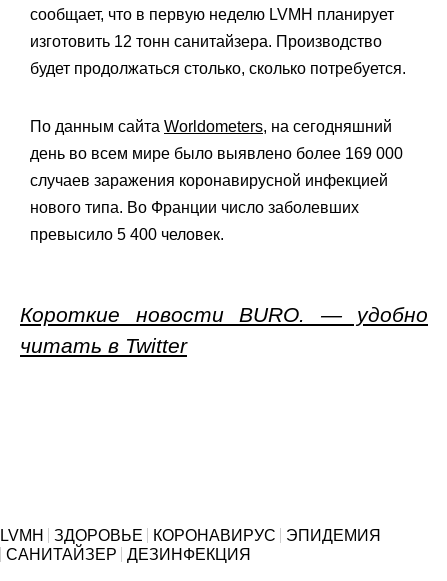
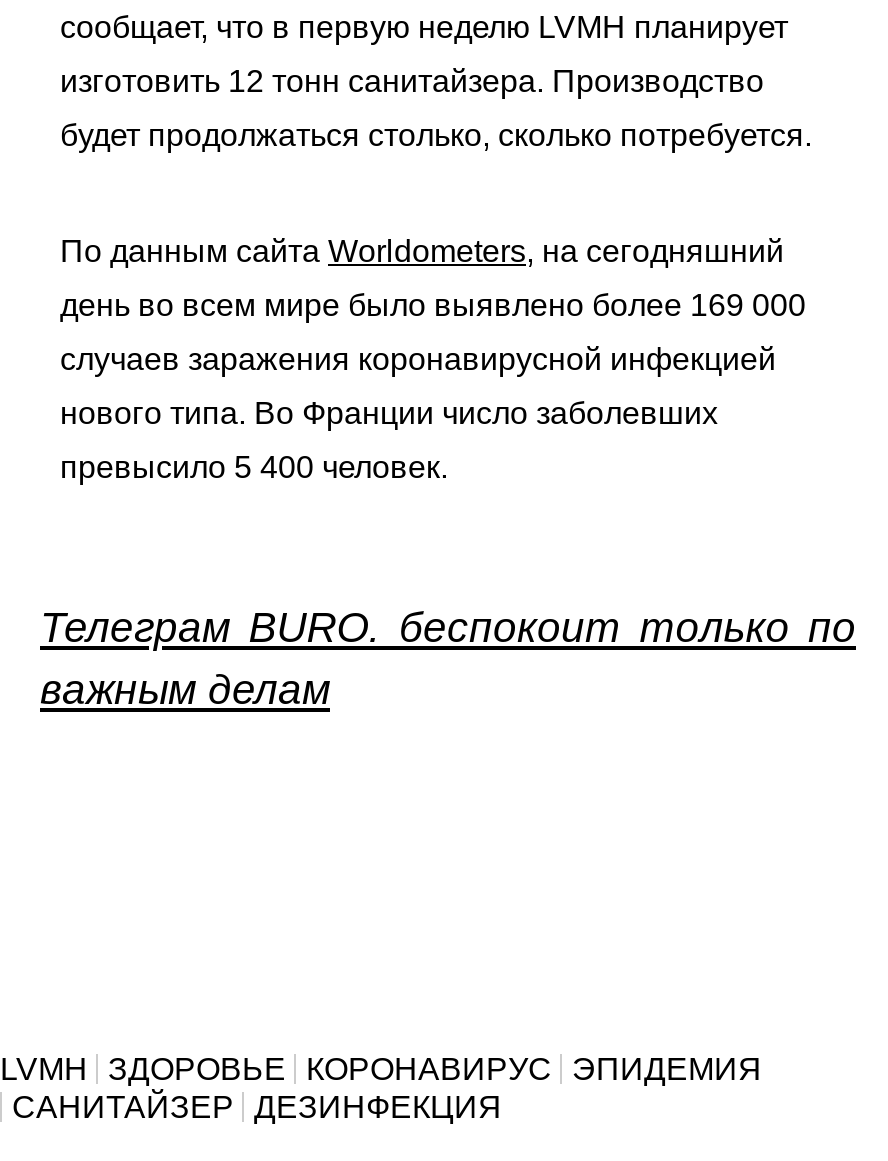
- Короткие новости BURO. — удобно
- читать в Twitter
+ Телеграм BURO. беспокоит только по
+ важным делам
